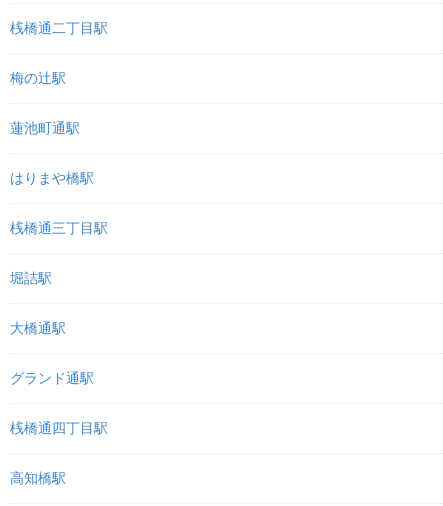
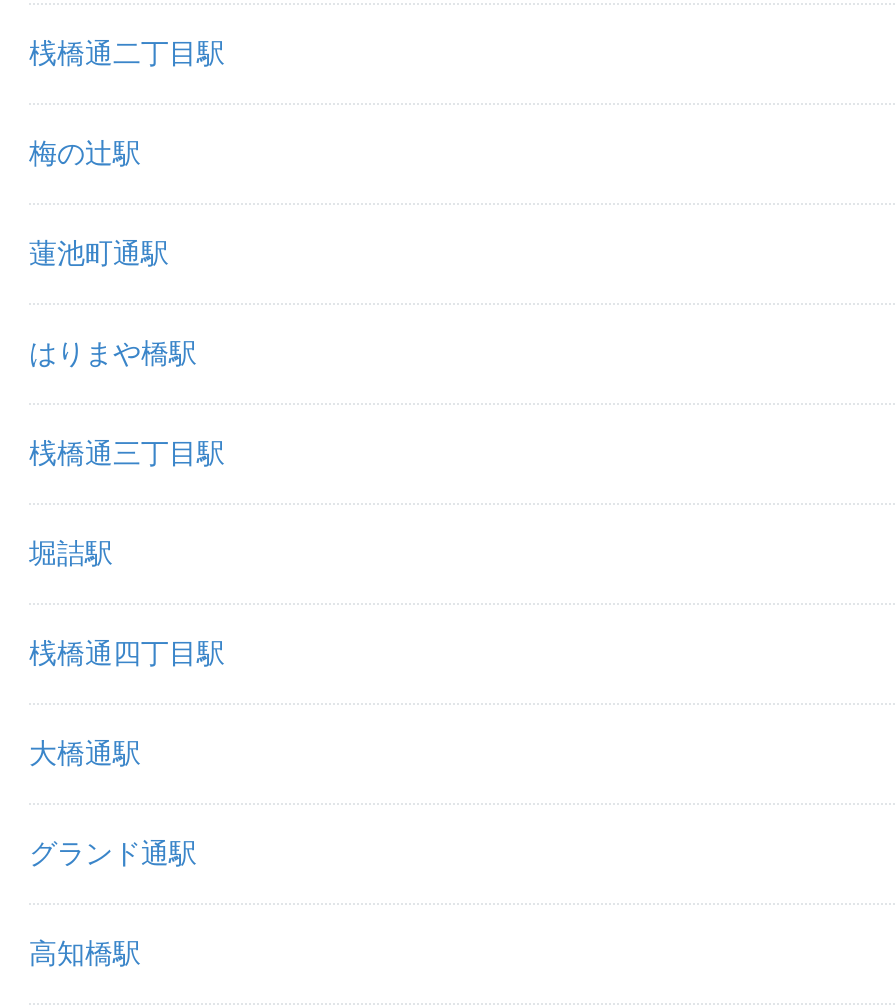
moved down: 大橋通駅 | グランド通駅

moved up: 桟橋通四丁目駅
